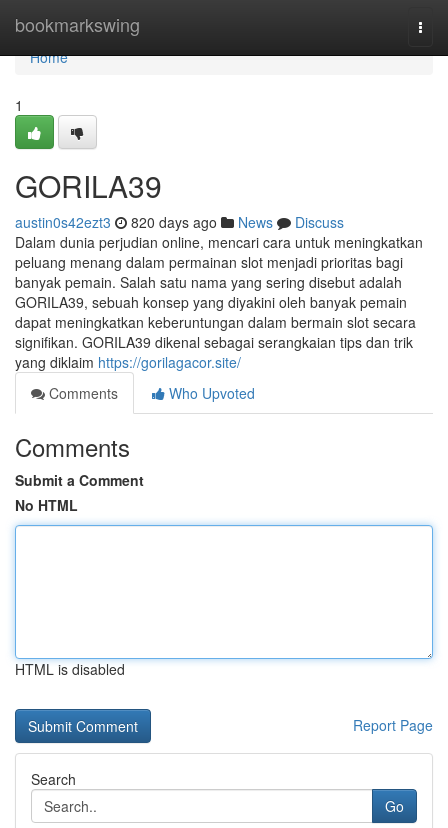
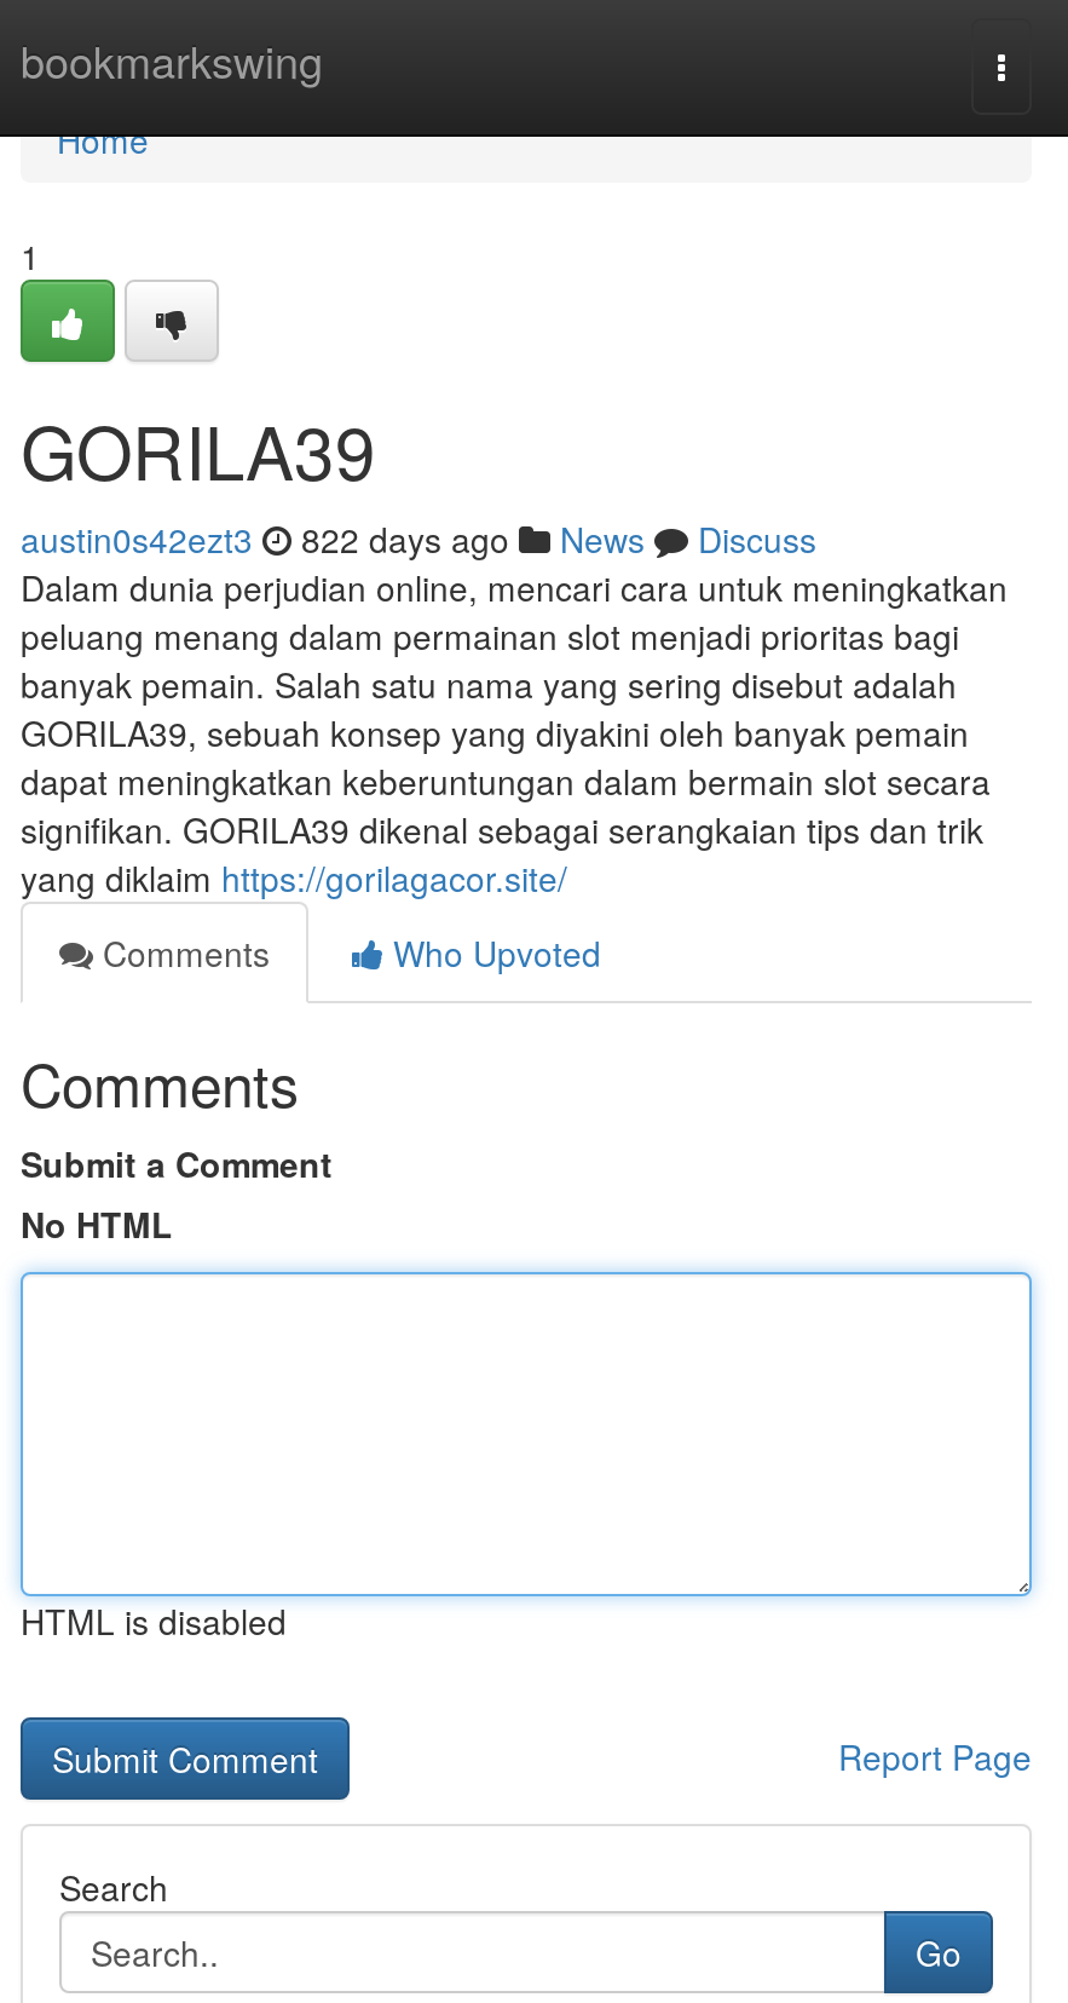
- austin0s42ezt3 820 days ago News Discuss
+ austin0s42ezt3 822 days ago News Discuss
